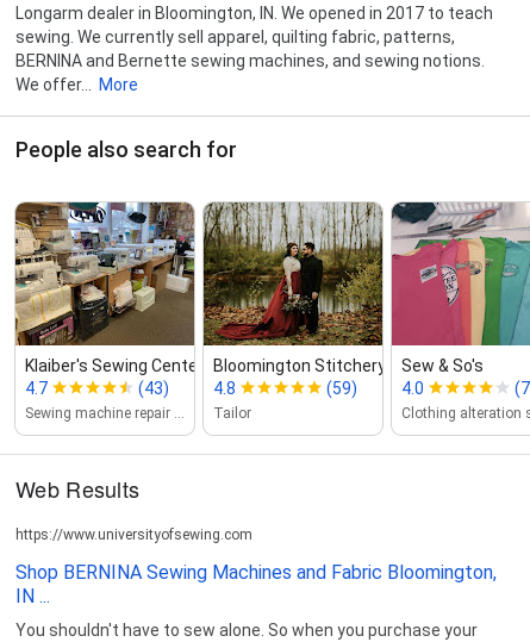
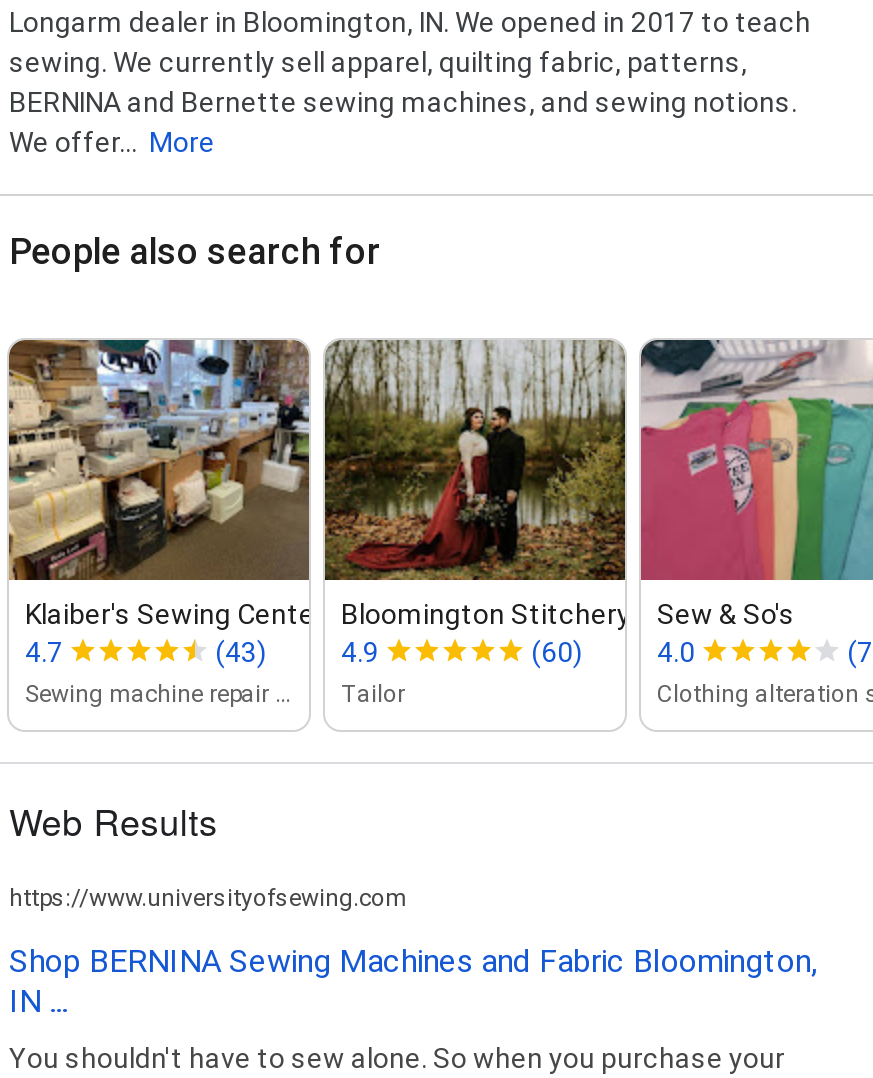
- 4.8
+ 4.9

- (59)
+ (60)
